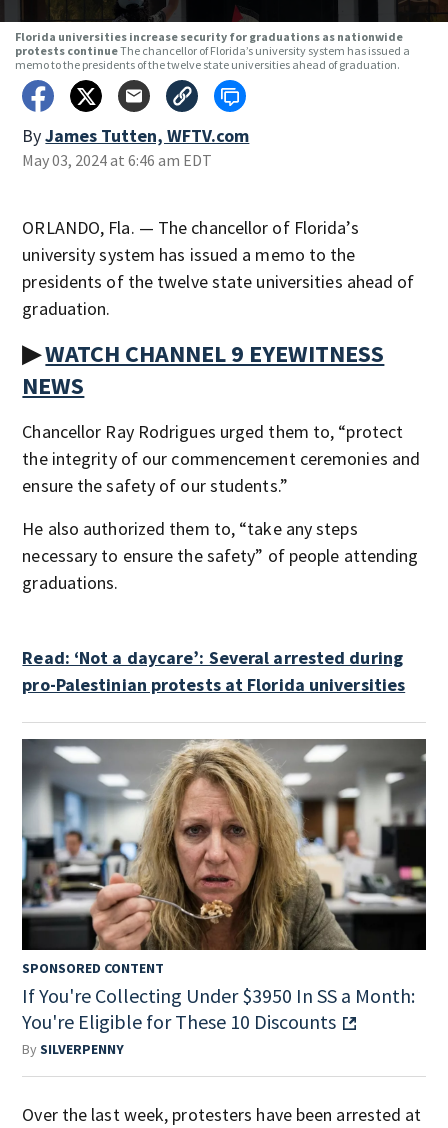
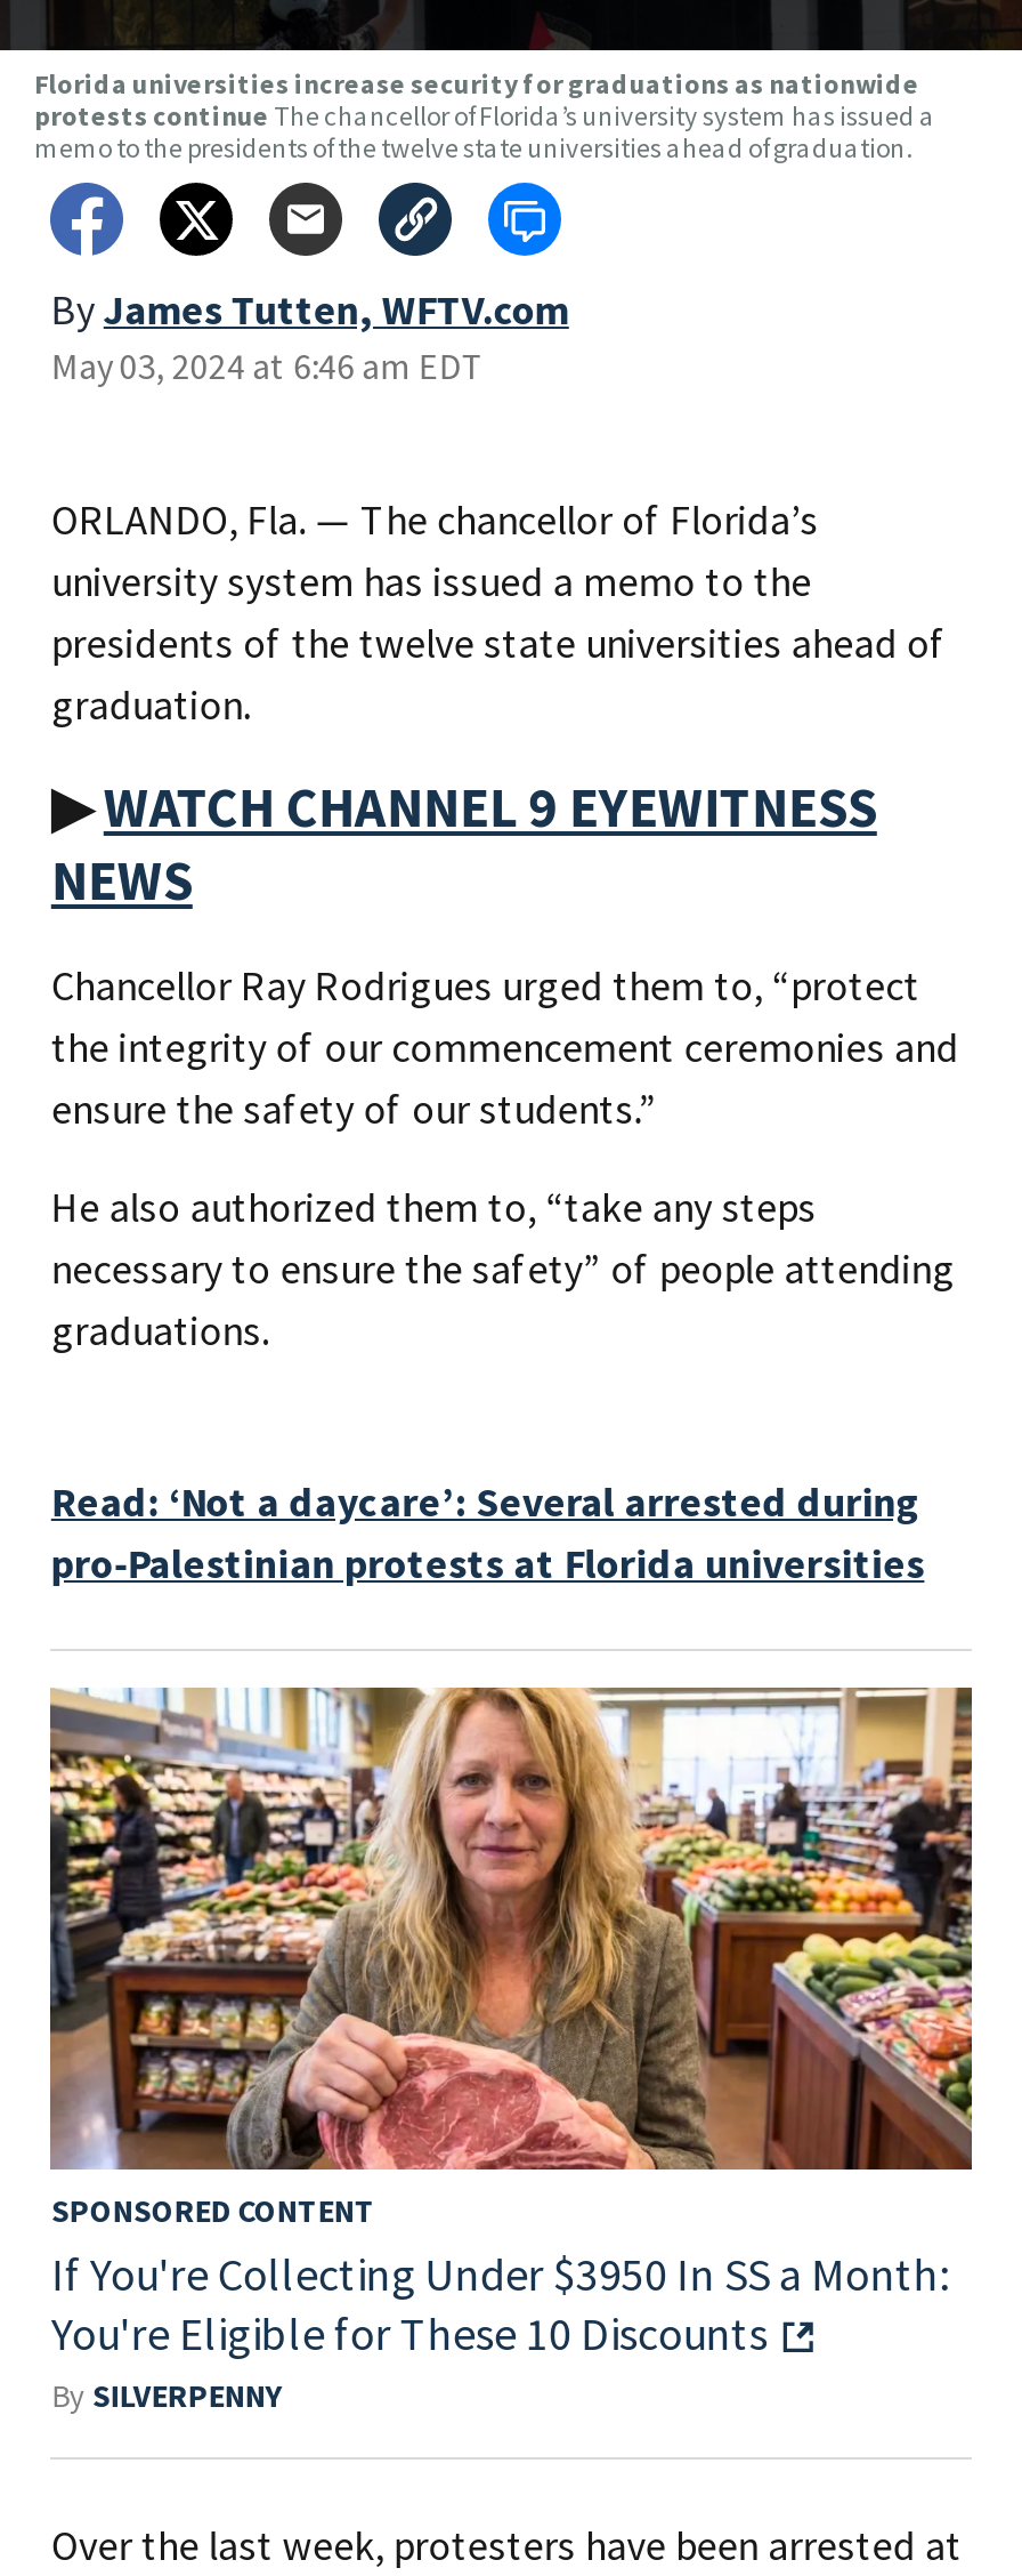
- [image]
+ [image]
